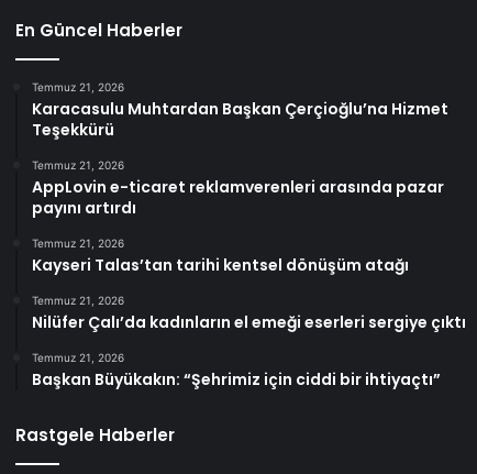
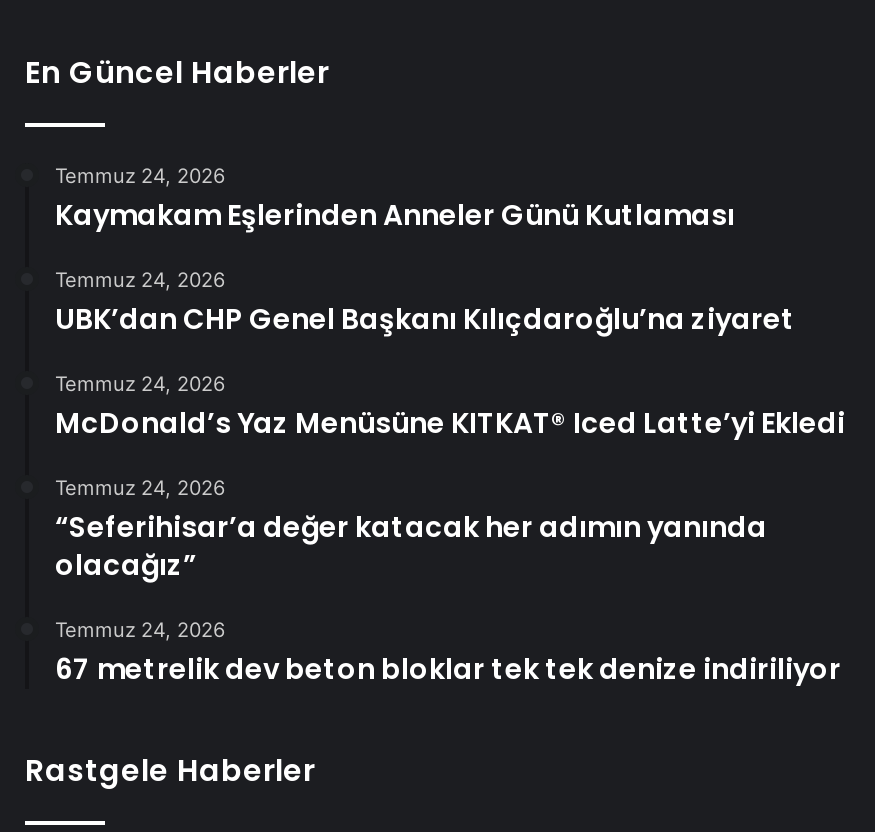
- Temmuz 21, 2026
- Karacasulu Muhtardan Başkan Çerçioğlu’na Hizmet
- Teşekkürü
+ Temmuz 24, 2026
+ Kaymakam Eşlerinden Anneler Günü Kutlaması

- Temmuz 21, 2026
- AppLovin e-ticaret reklamverenleri arasında pazar
- payını artırdı
+ Temmuz 24, 2026
+ UBK’dan CHP Genel Başkanı Kılıçdaroğlu’na ziyaret

- Temmuz 21, 2026
- Kayseri Talas’tan tarihi kentsel dönüşüm atağı
+ Temmuz 24, 2026
+ McDonald’s Yaz Menüsüne KITKAT® Iced Latte’yi Ekledi

- Temmuz 21, 2026
- Nilüfer Çalı’da kadınların el emeği eserleri sergiye çıktı
+ Temmuz 24, 2026
+ “Seferihisar’a değer katacak her adımın yanında
+ olacağız”

- Temmuz 21, 2026
- Başkan Büyükakın: “Şehrimiz için ciddi bir ihtiyaçtı”
+ Temmuz 24, 2026
+ 67 metrelik dev beton bloklar tek tek denize indiriliyor
